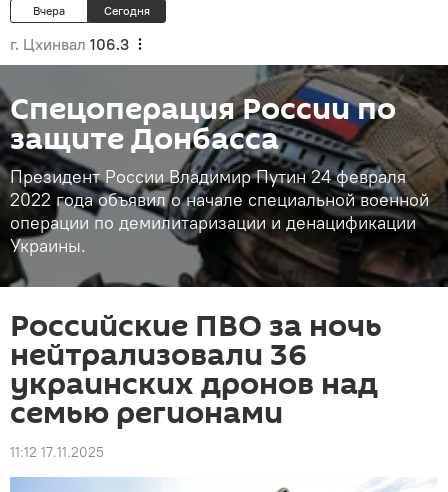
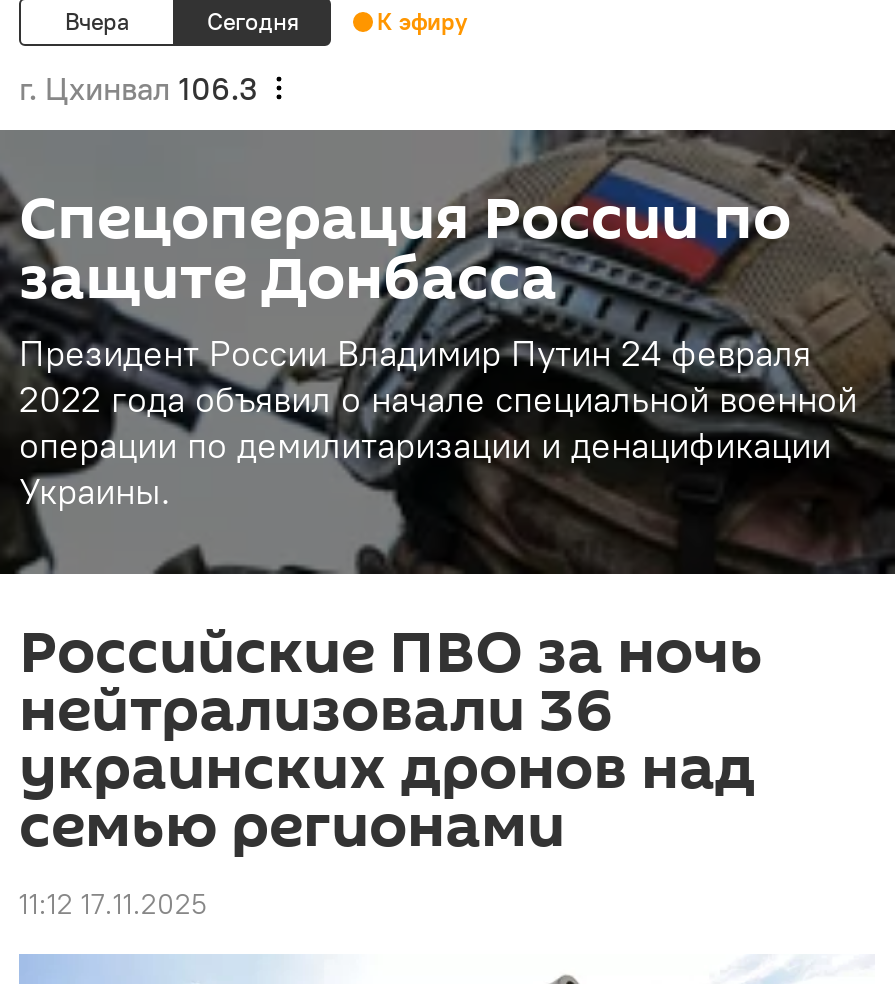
+ К эфиру
